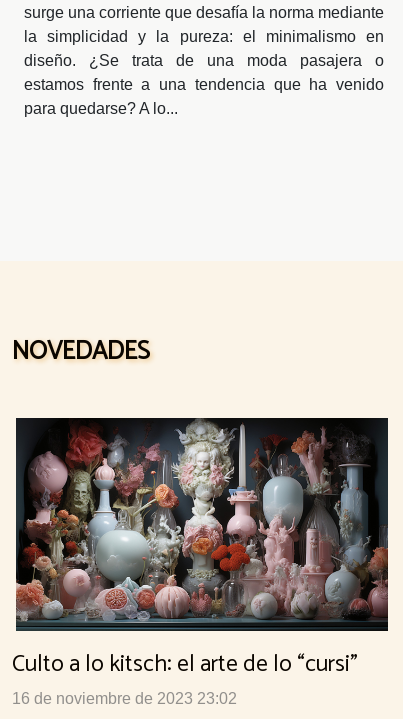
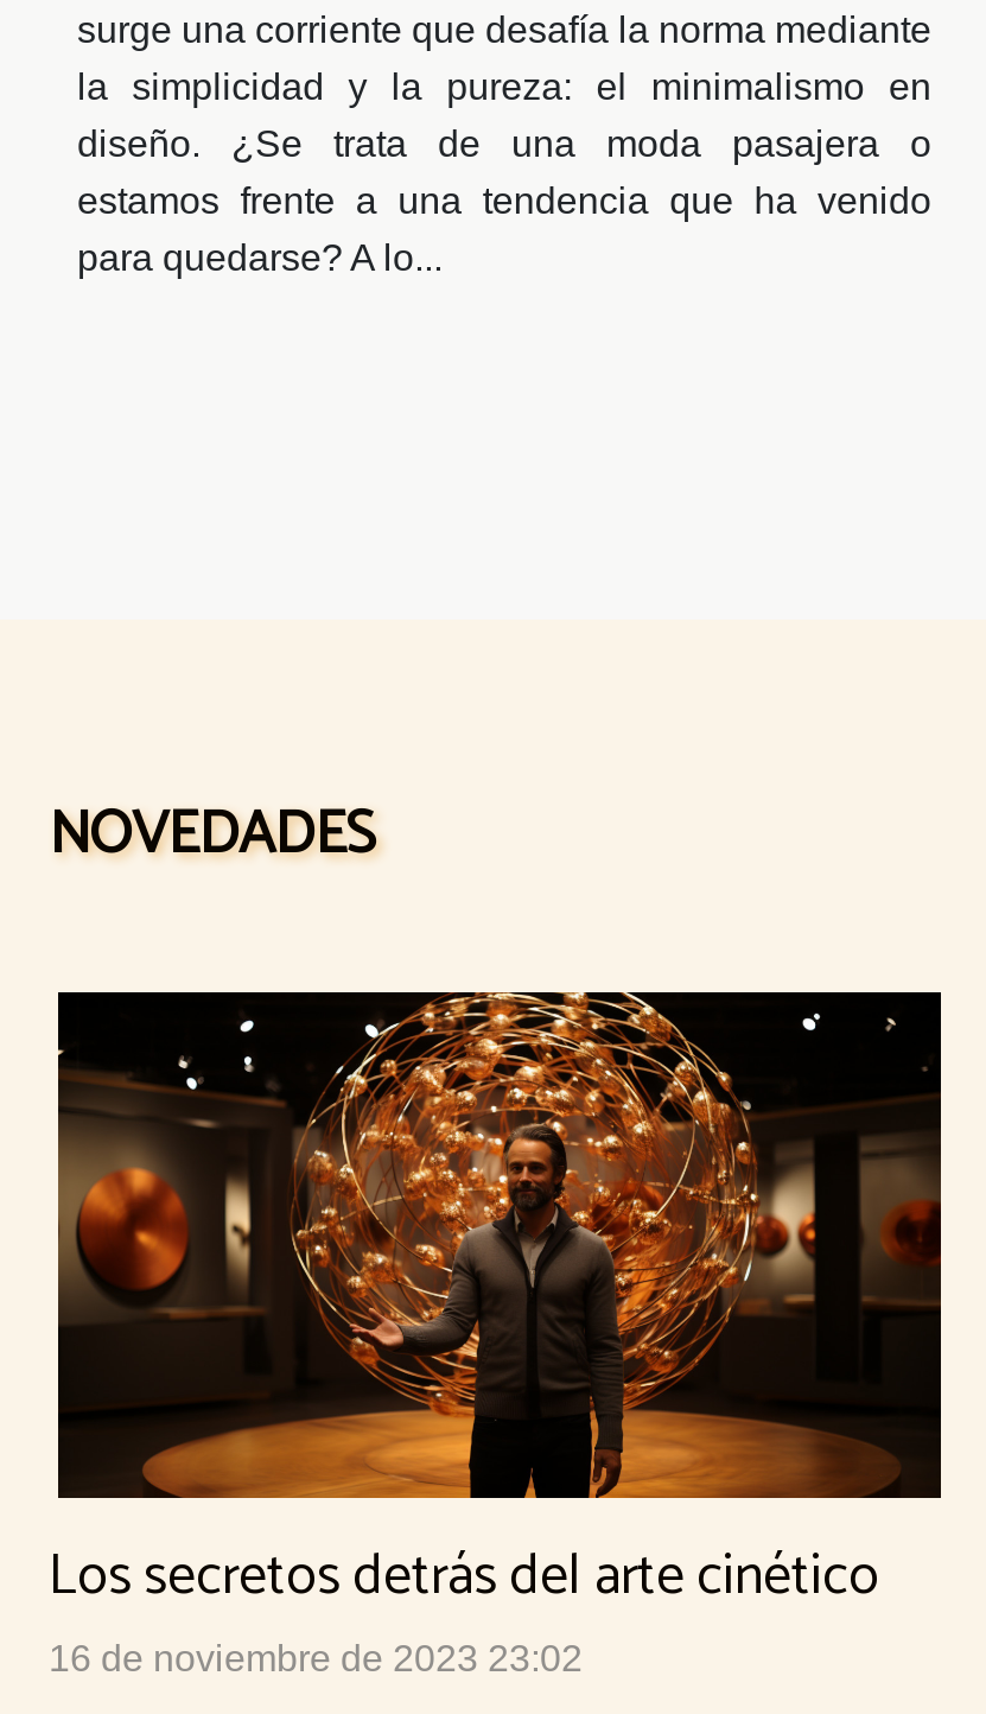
- [image]
- Culto a lo kitsch: el arte de lo “cursi”
+ [image]
+ Los secretos detrás del arte cinético
